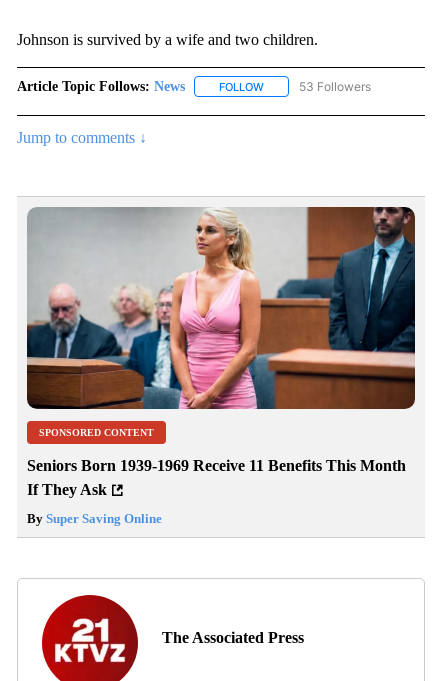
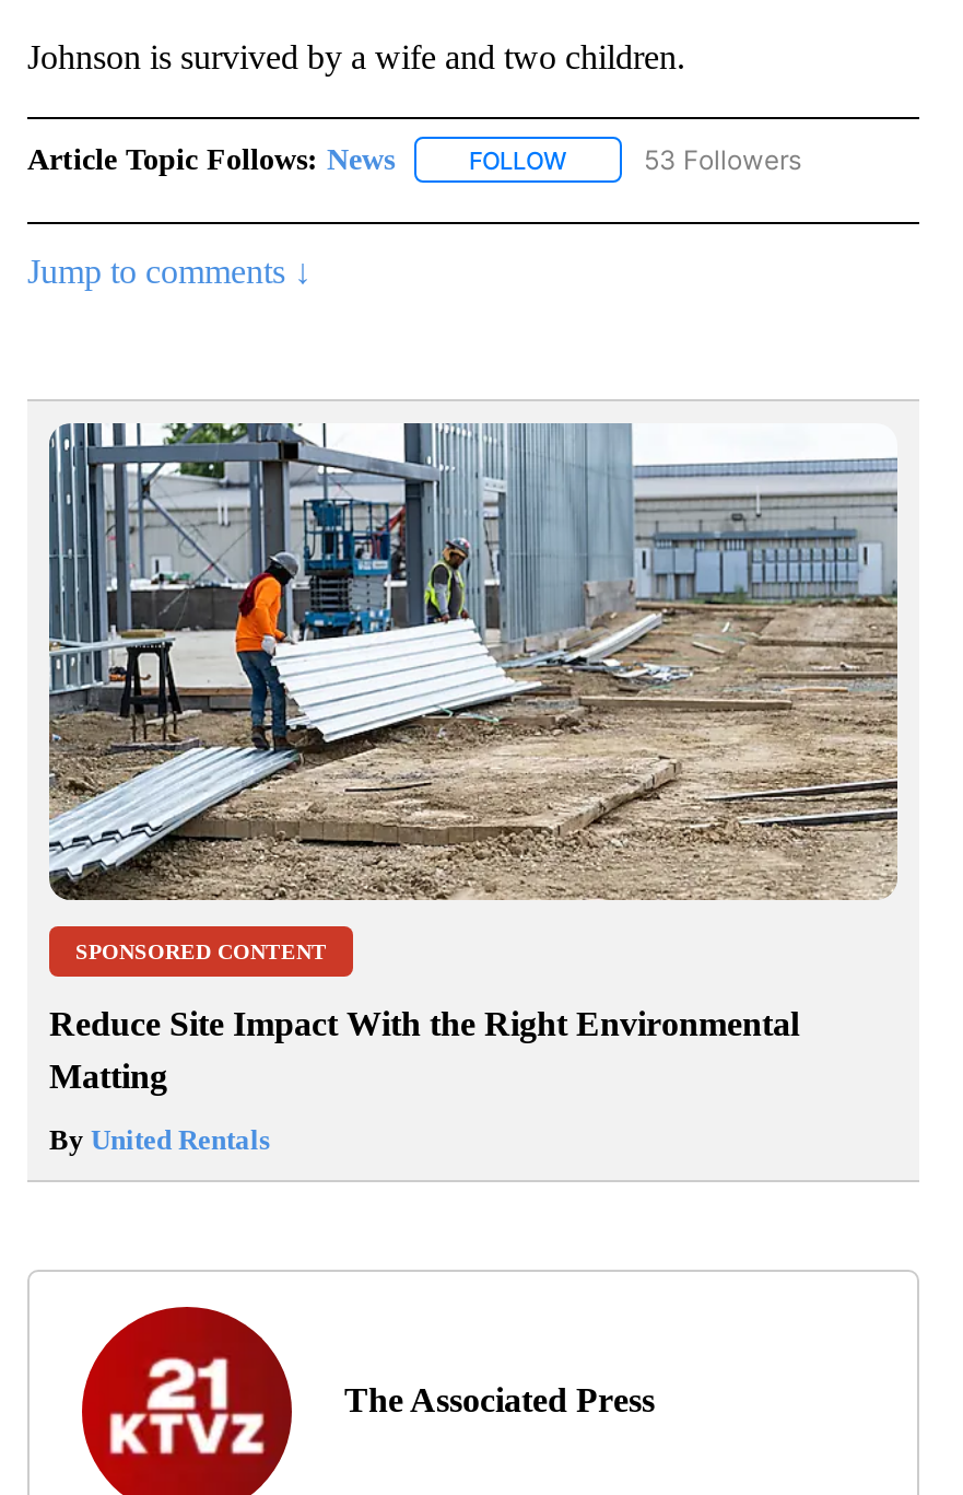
- [image]
+ [image]

- Seniors Born 1939-1969 Receive 11 Benefits This Month
- If They Ask
+ Reduce Site Impact With the Right Environmental
+ Matting

- By Super Saving Online
+ By United Rentals
